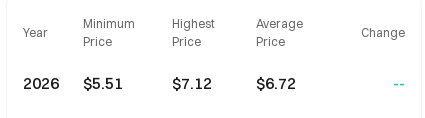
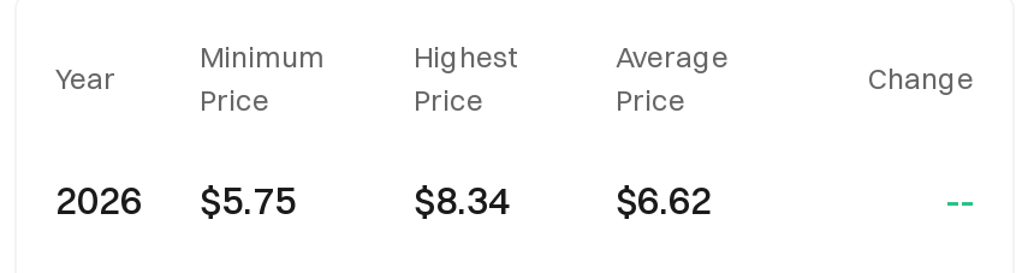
- 2026 $5.51
+ 2026 $5.75

- $7.12
+ $8.34

- $6.72
+ $6.62
